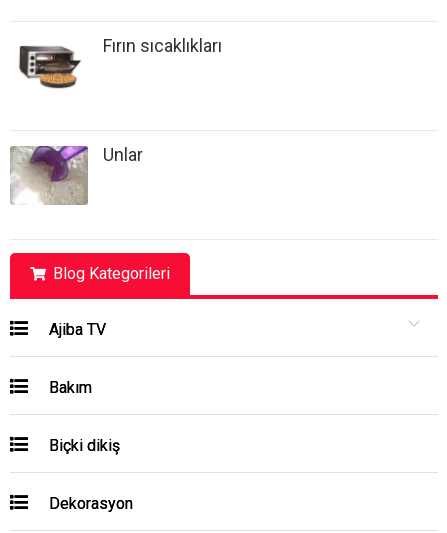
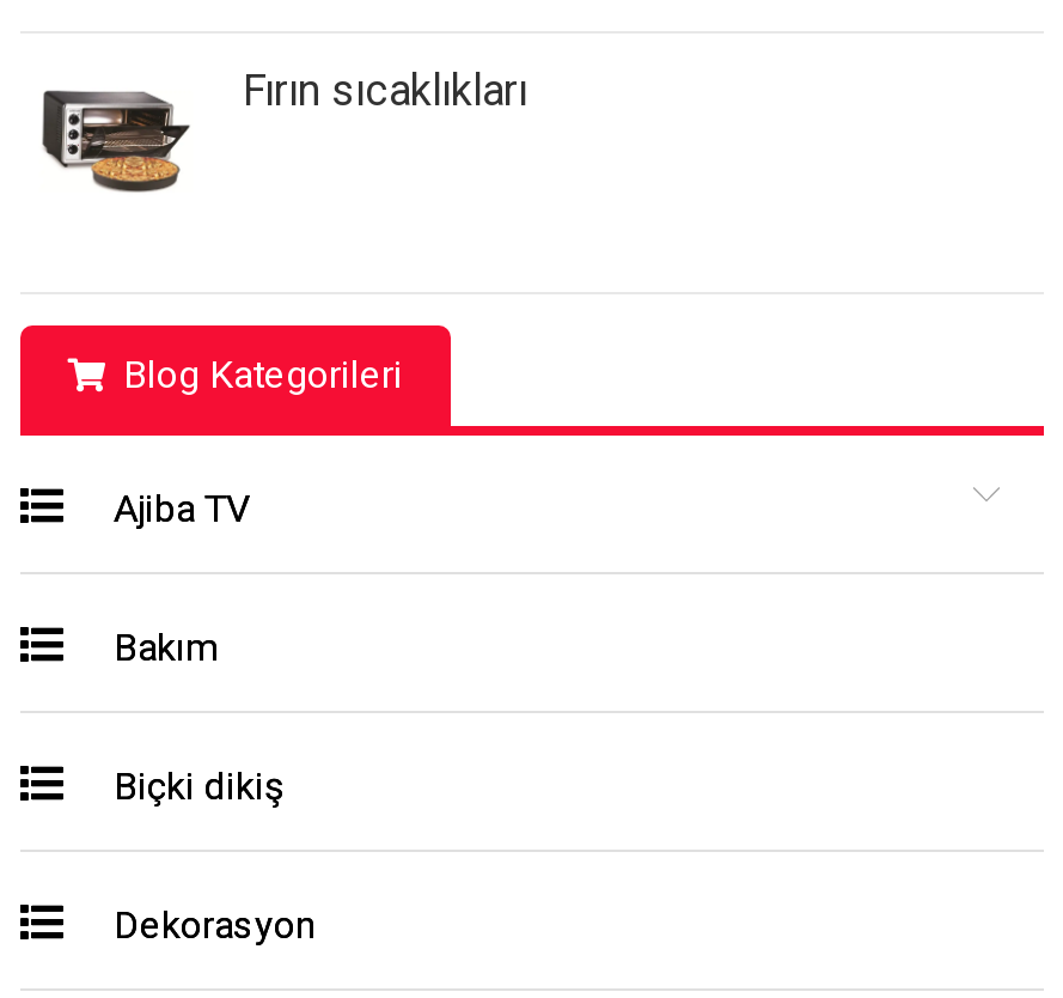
- [image]
- Unlar
